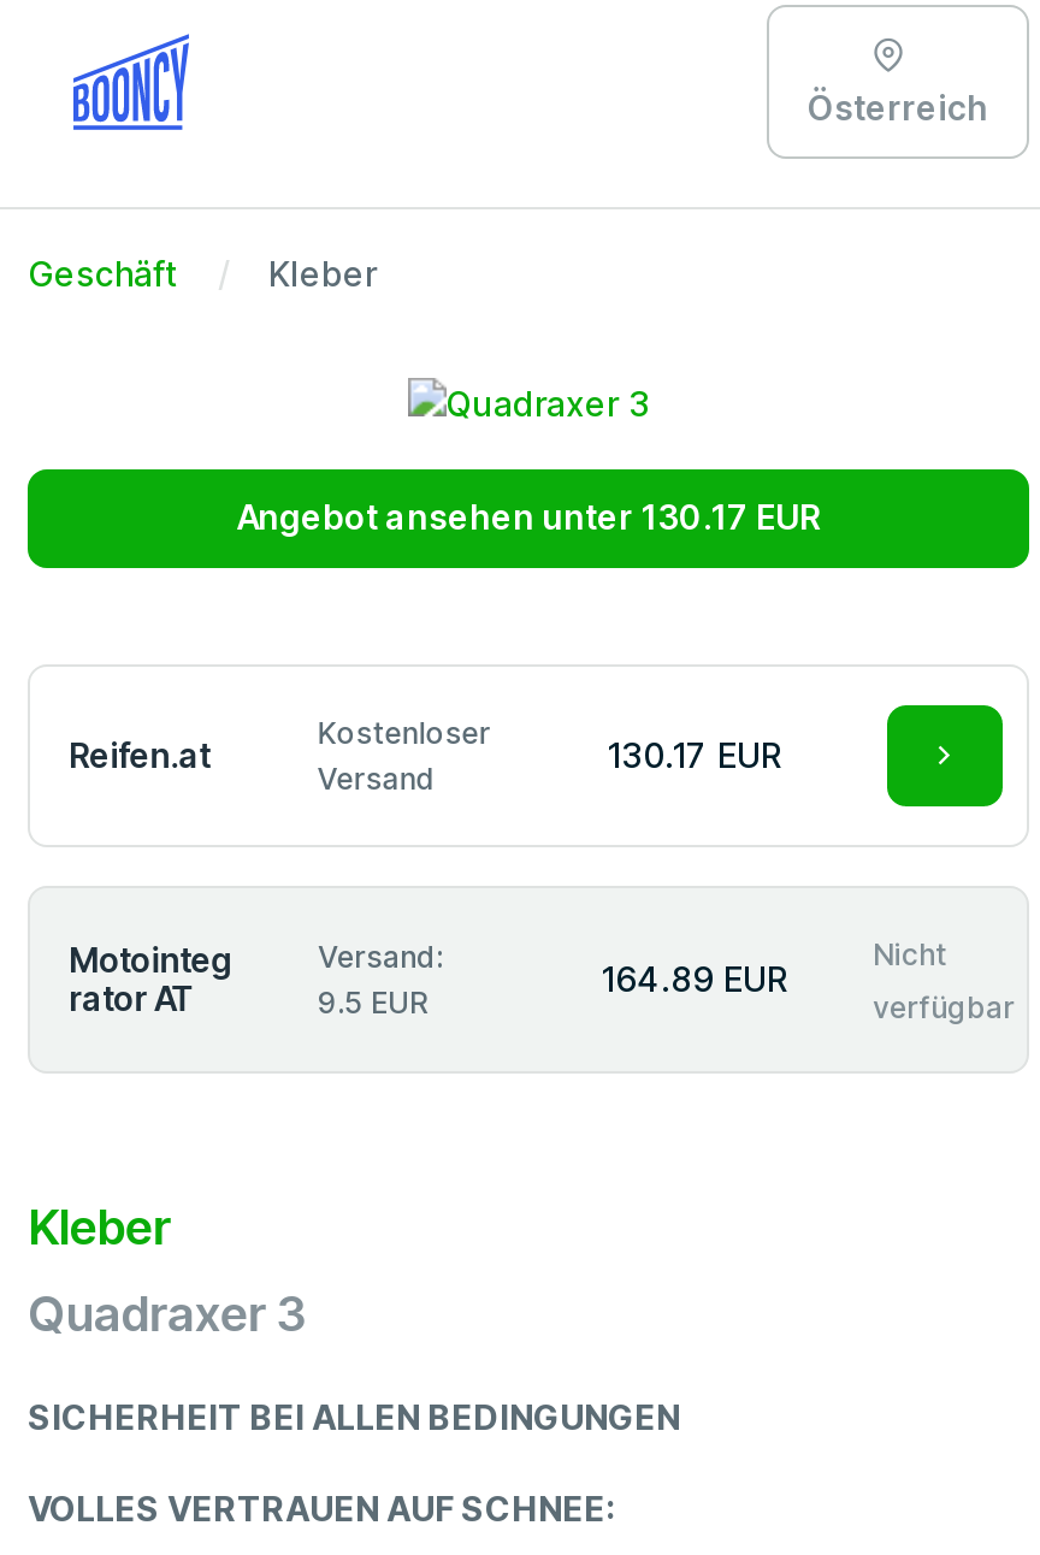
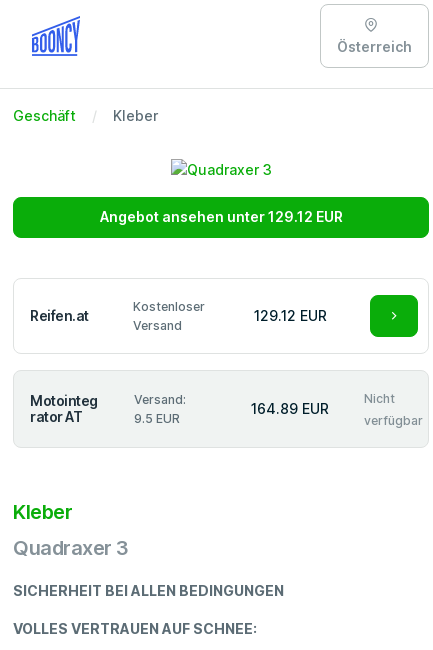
- Angebot ansehen unter 130.17 EUR
+ Angebot ansehen unter 129.12 EUR

- 130.17 EUR
+ 129.12 EUR
